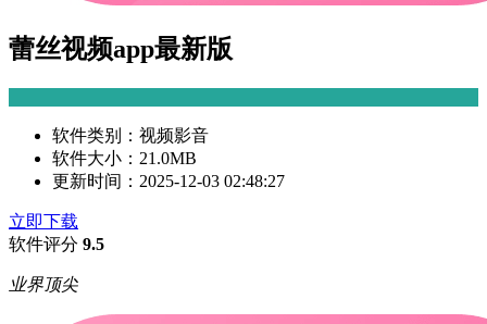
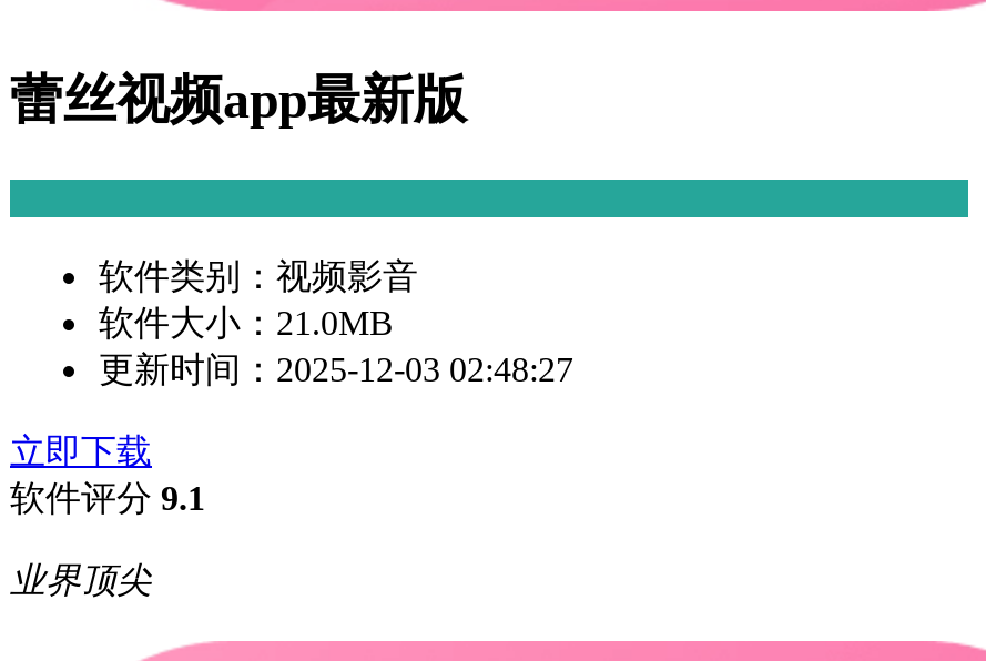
- 软件评分 9.5
+ 软件评分 9.1
